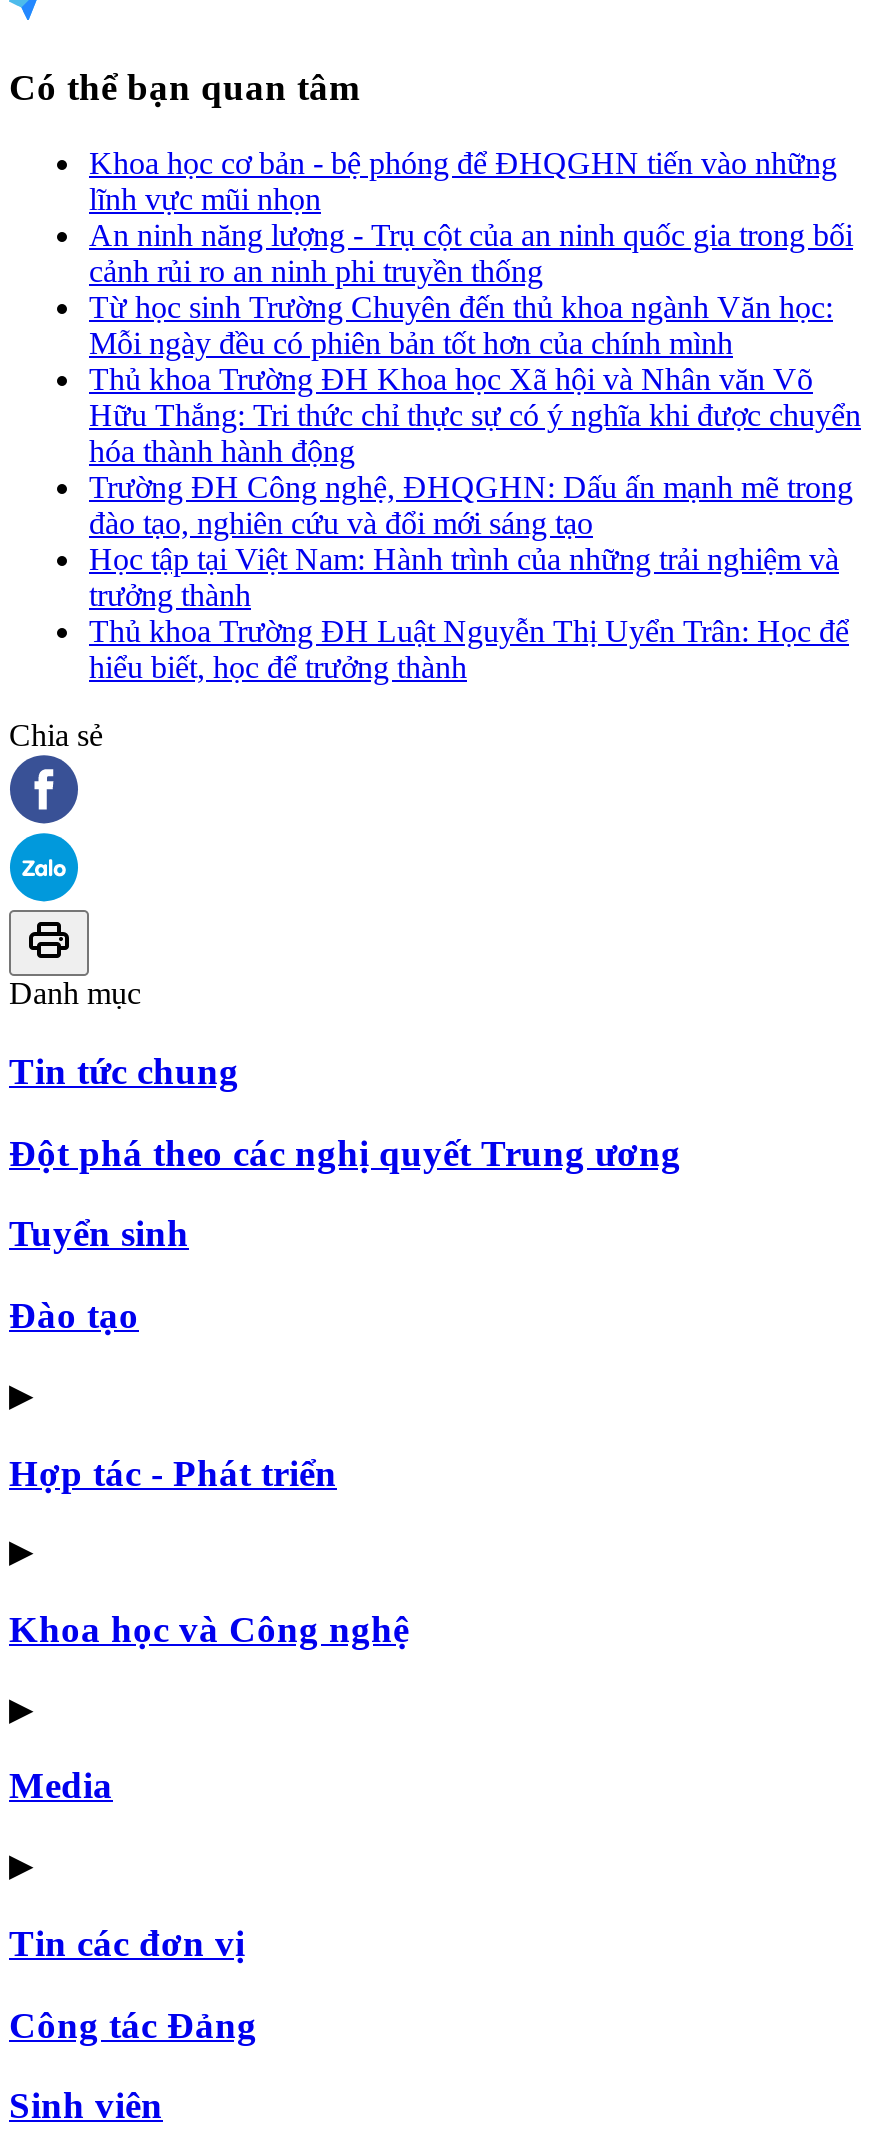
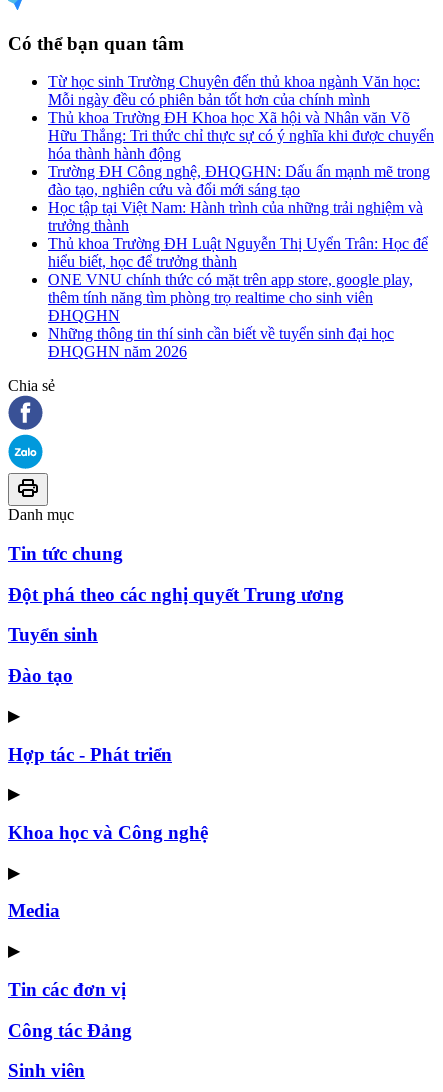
- Khoa học cơ bản - bệ phóng để ĐHQGHN tiến vào những
- lĩnh vực mũi nhọn
- An ninh năng lượng - Trụ cột của an ninh quốc gia trong bối
- cảnh rủi ro an ninh phi truyền thống

moved up: Từ học sinh Trường Chuyên đến thủ khoa ngành Văn học: | Mỗi ngày đều có phiên bản tốt hơn của chính mình | Thủ khoa Trường ĐH Khoa học Xã hội và Nhân văn Võ | ... | Thủ khoa Trường ĐH Luật Nguyễn Thị Uyển Trân: Học để | hiểu biết, học để trưởng thành

+ ONE VNU chính thức có mặt trên app store, google play,
+ thêm tính năng tìm phòng trọ realtime cho sinh viên
+ ĐHQGHN
+ Những thông tin thí sinh cần biết về tuyển sinh đại học
+ ĐHQGHN năm 2026
